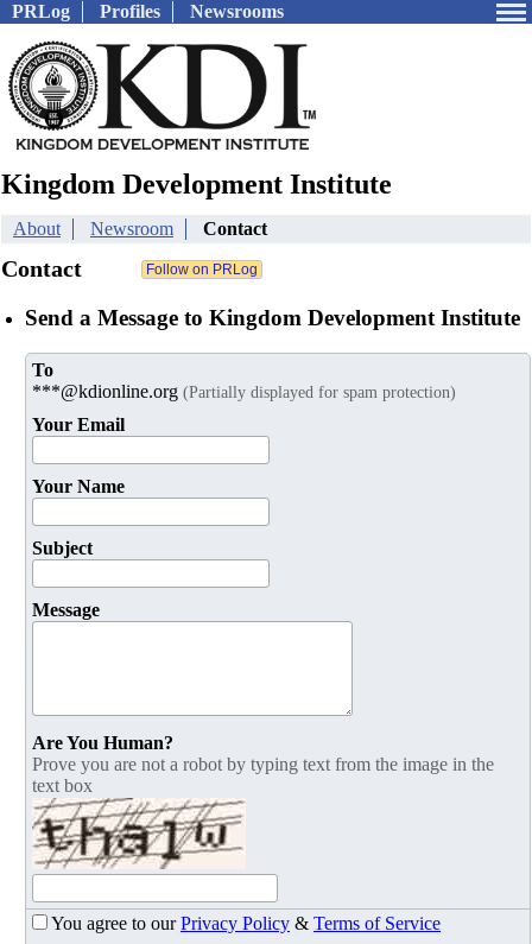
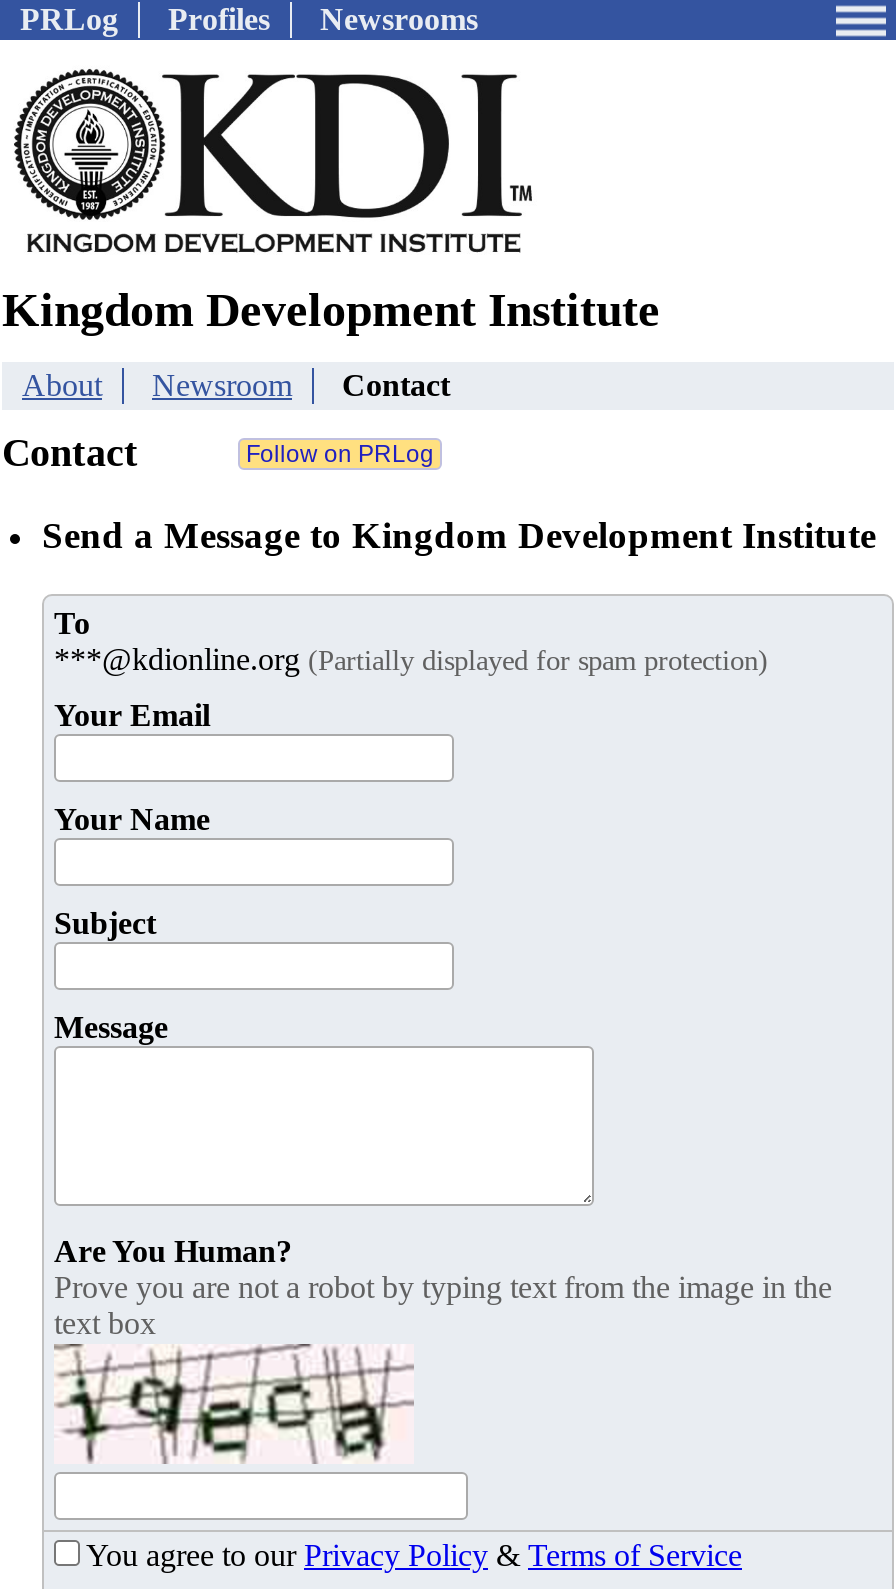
- [image]
+ [image]
